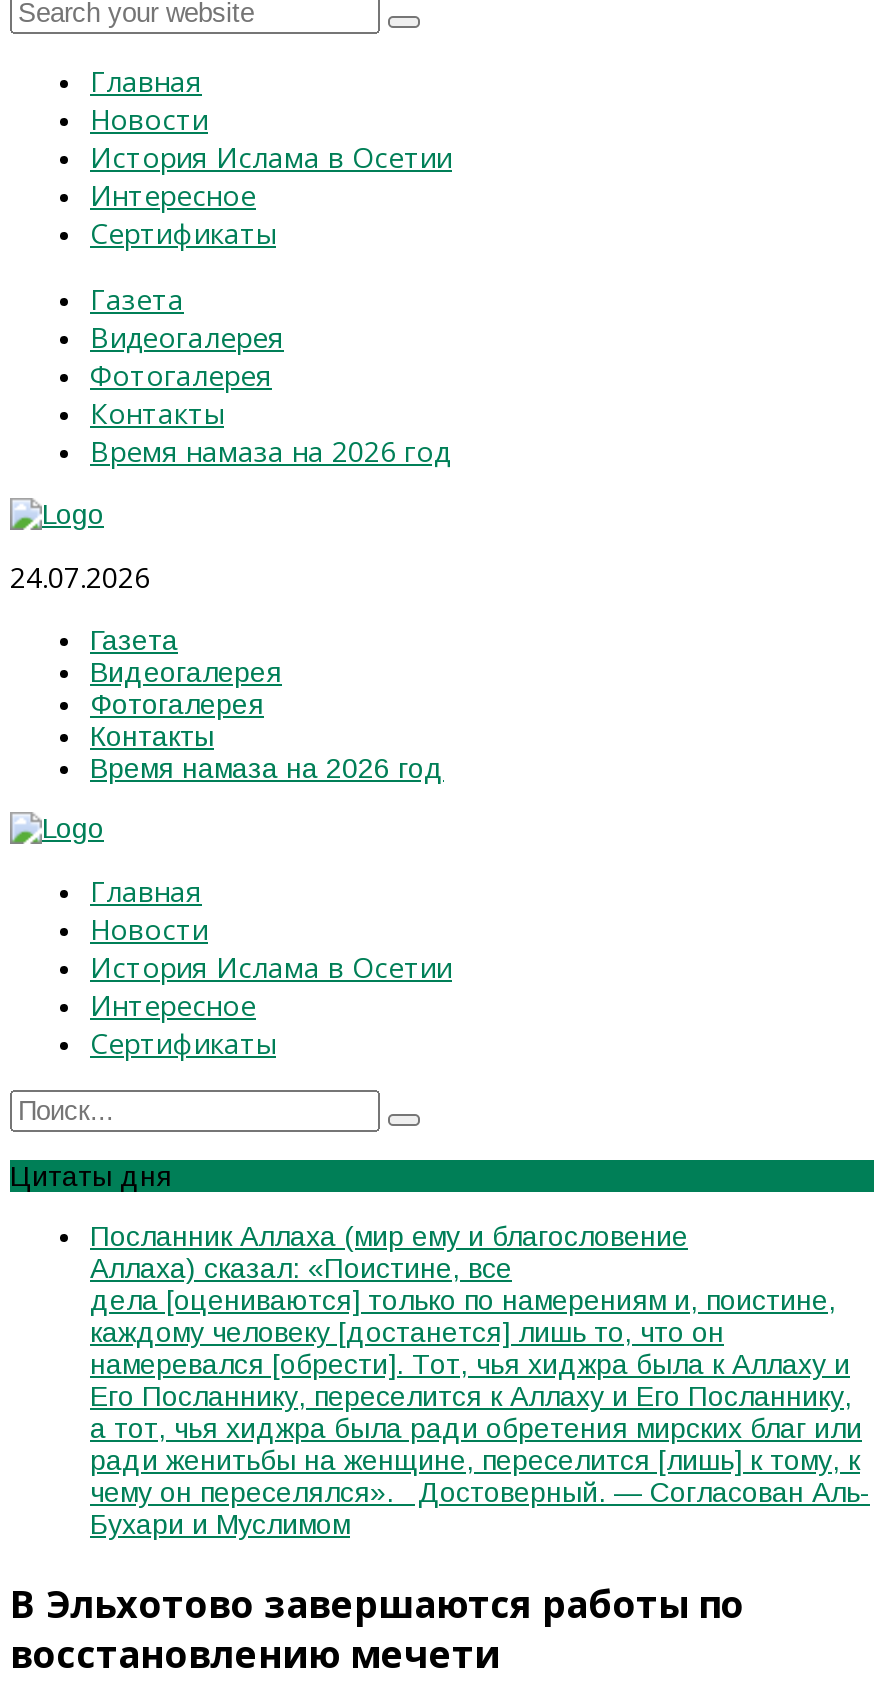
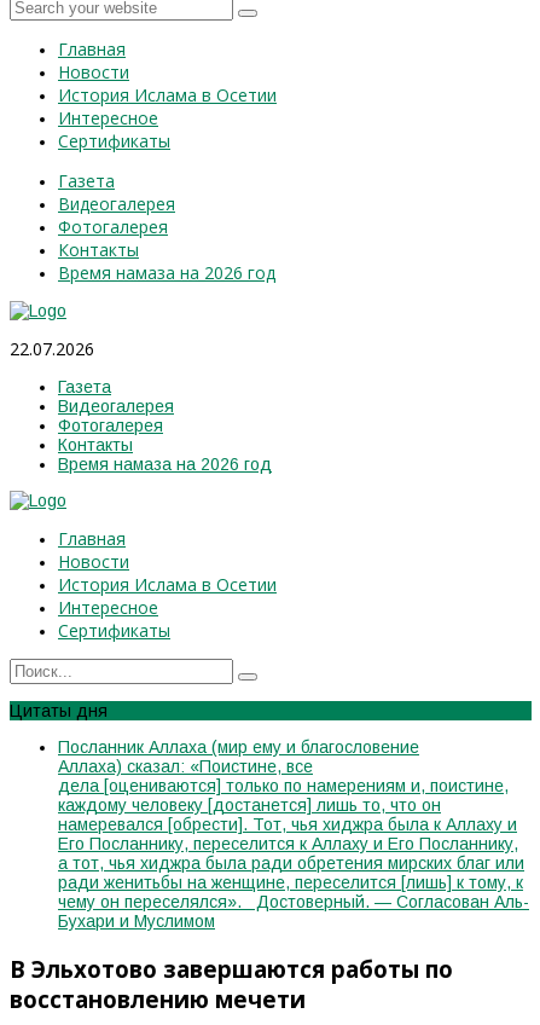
- 24.07.2026
+ 22.07.2026
